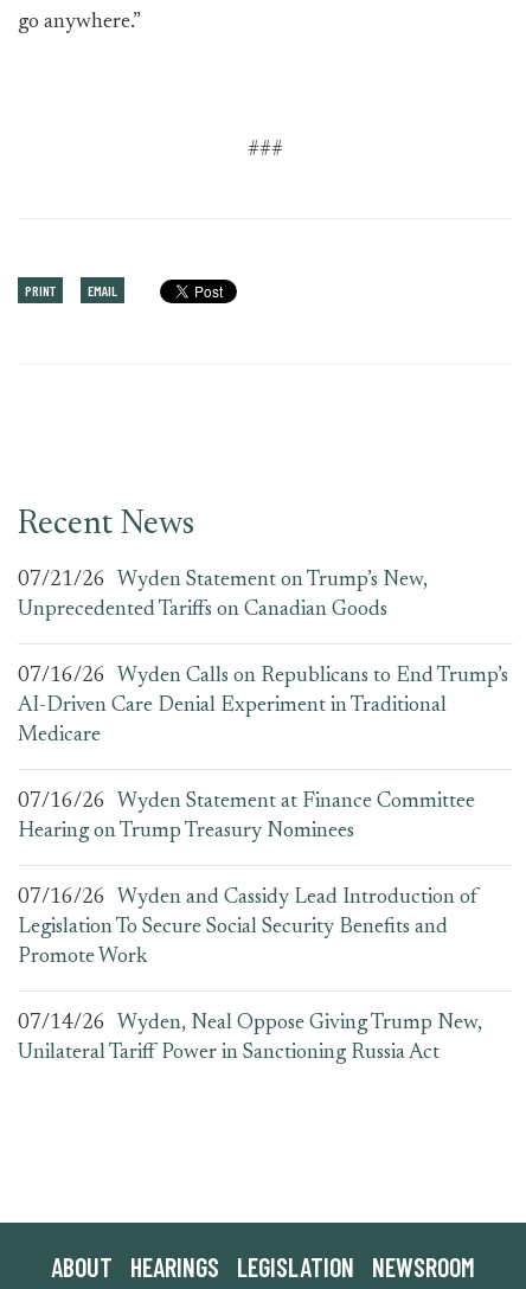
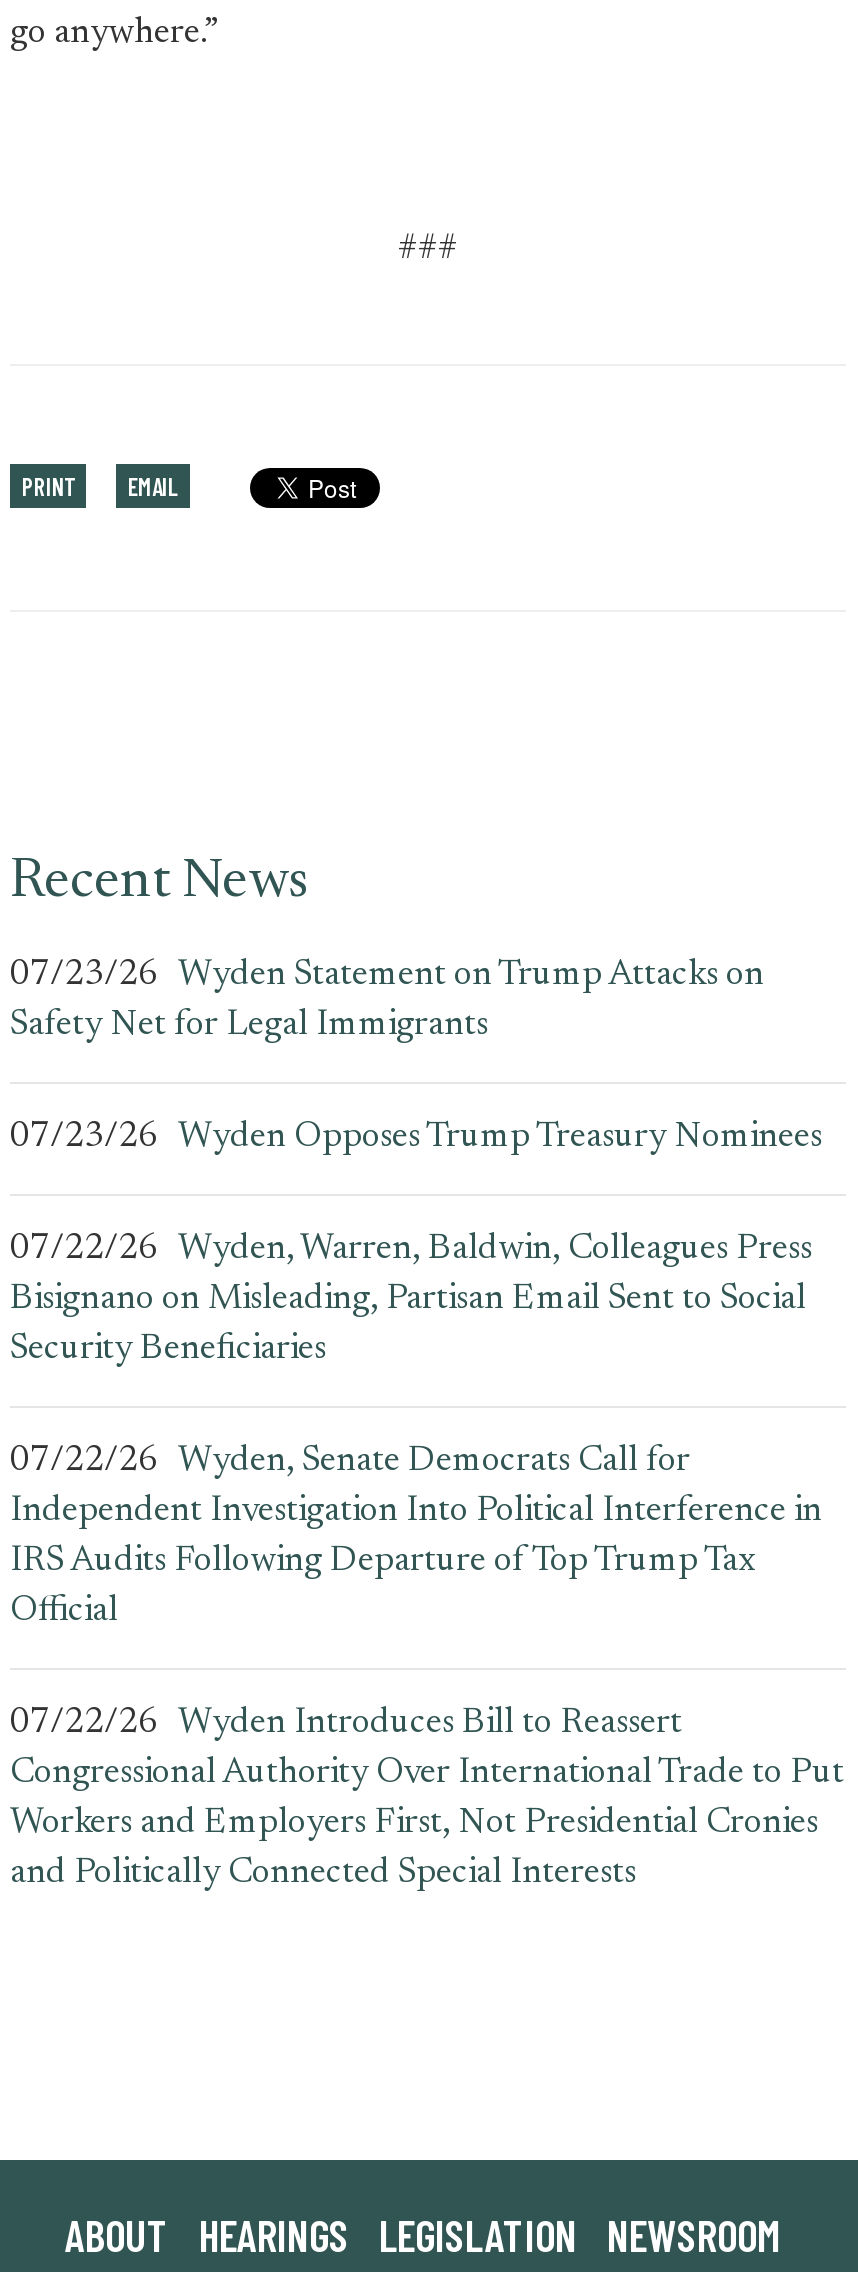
- 07/21/26 Wyden Statement on Trump’s New,
- Unprecedented Tariffs on Canadian Goods
+ 07/23/26 Wyden Statement on Trump Attacks on
+ Safety Net for Legal Immigrants

- 07/16/26 Wyden Calls on Republicans to End Trump’s
- AI-Driven Care Denial Experiment in Traditional
- Medicare
+ 07/23/26 Wyden Opposes Trump Treasury Nominees

- 07/16/26 Wyden Statement at Finance Committee
- Hearing on Trump Treasury Nominees
+ 07/22/26 Wyden, Warren, Baldwin, Colleagues Press
+ Bisignano on Misleading, Partisan Email Sent to Social
+ Security Beneficiaries

- 07/16/26 Wyden and Cassidy Lead Introduction of
- Legislation To Secure Social Security Benefits and
- Promote Work
+ 07/22/26 Wyden, Senate Democrats Call for
+ Independent Investigation Into Political Interference in
+ IRS Audits Following Departure of Top Trump Tax
+ Official

- 07/14/26 Wyden, Neal Oppose Giving Trump New,
- Unilateral Tariff Power in Sanctioning Russia Act
+ 07/22/26 Wyden Introduces Bill to Reassert
+ Congressional Authority Over International Trade to Put
+ Workers and Employers First, Not Presidential Cronies
+ and Politically Connected Special Interests
